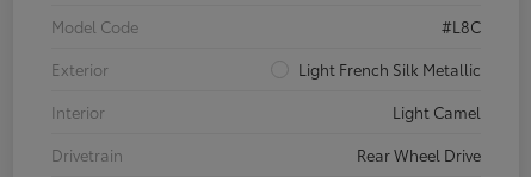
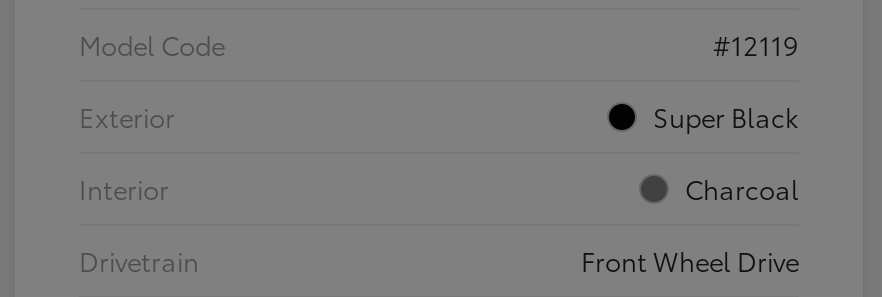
- #L8C
+ #12119

- Light French Silk Metallic
+ Super Black

- Light Camel
+ Charcoal

- Rear Wheel Drive
+ Front Wheel Drive
